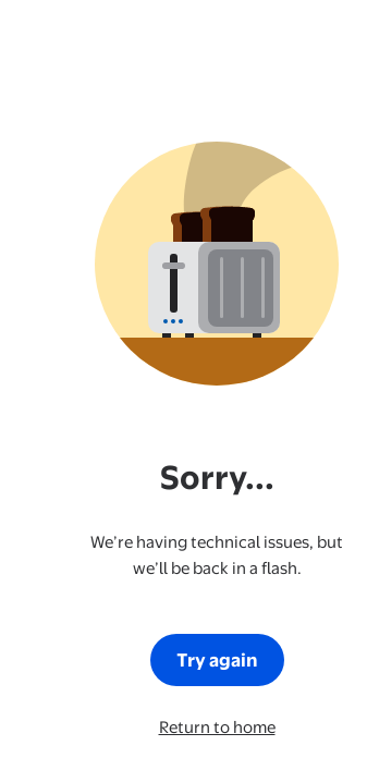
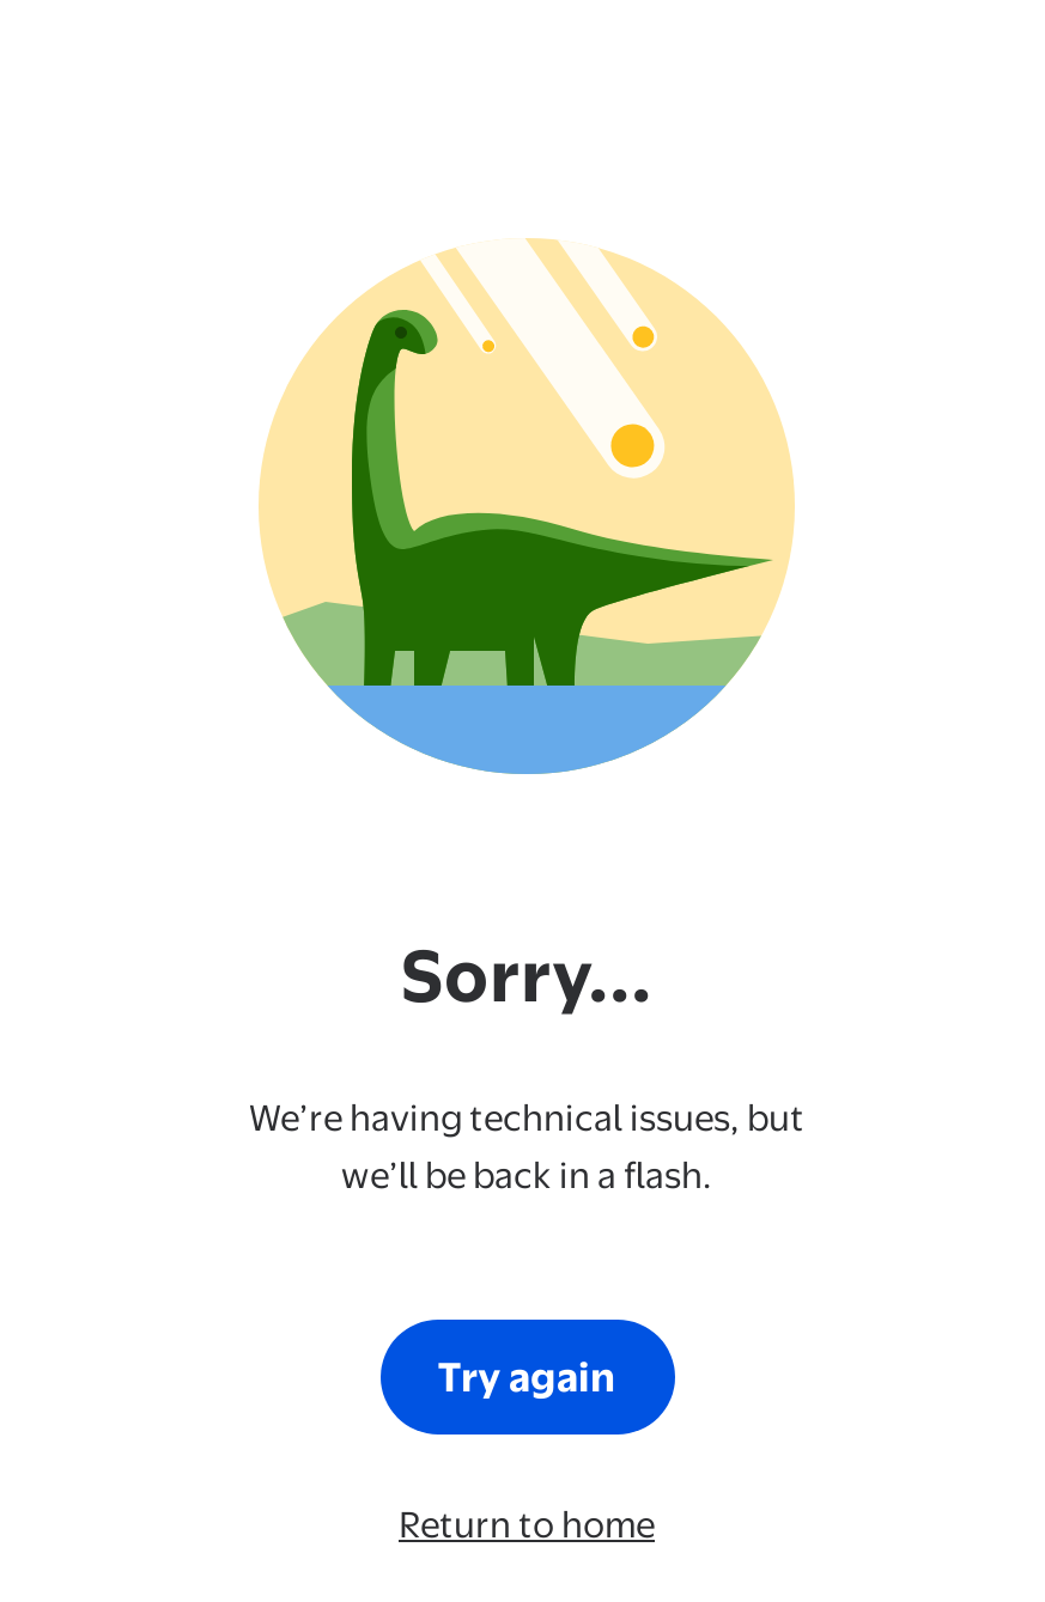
- [image]
+ [image]
